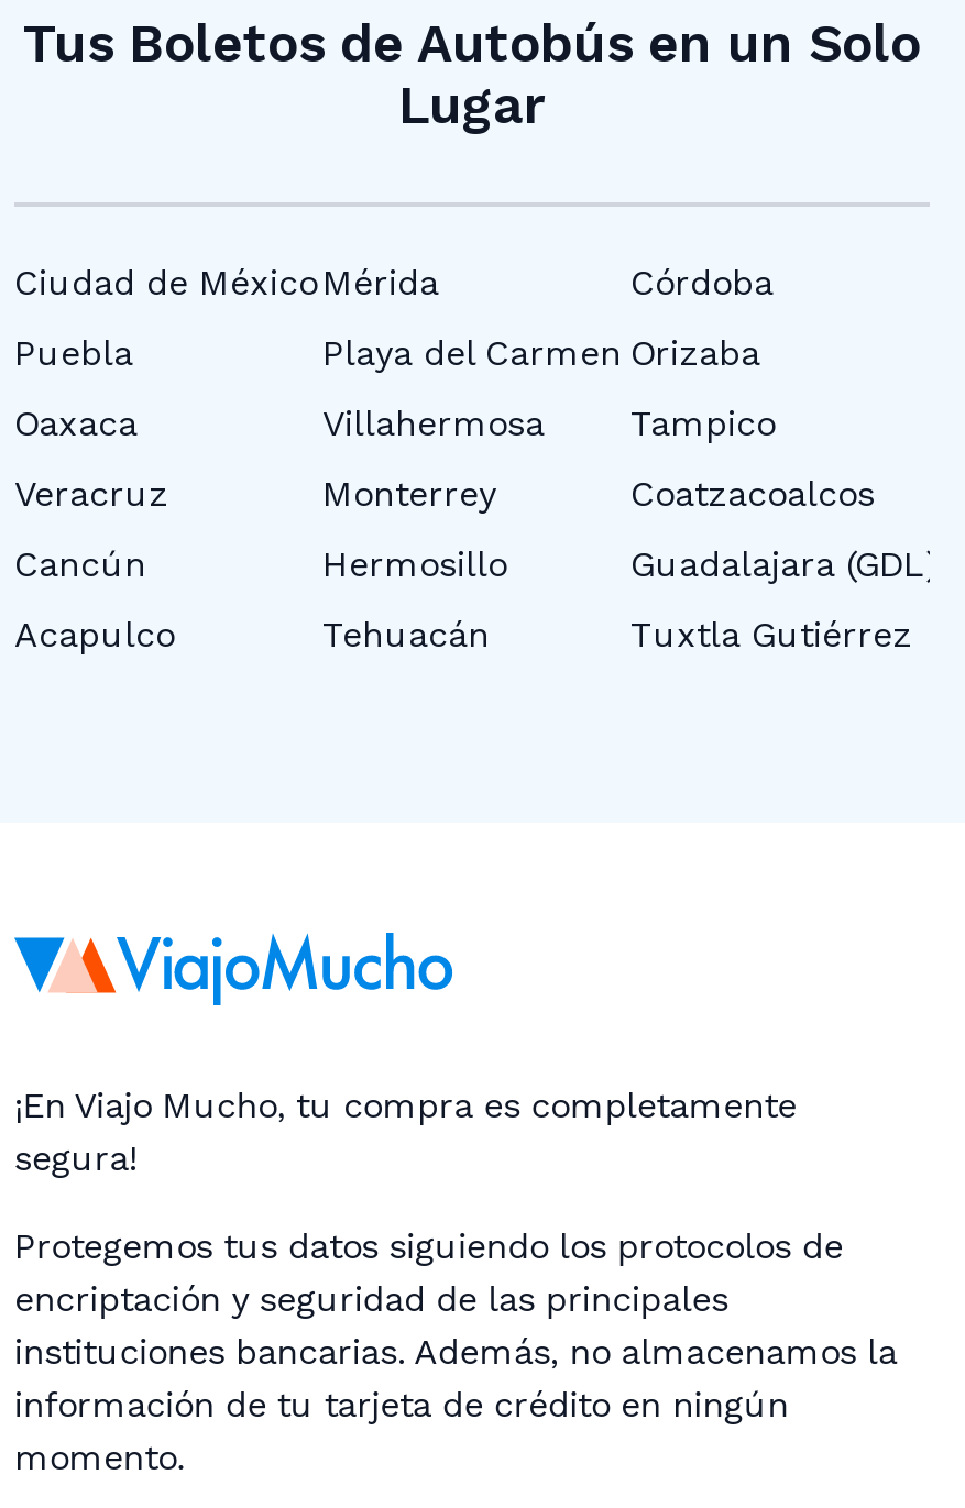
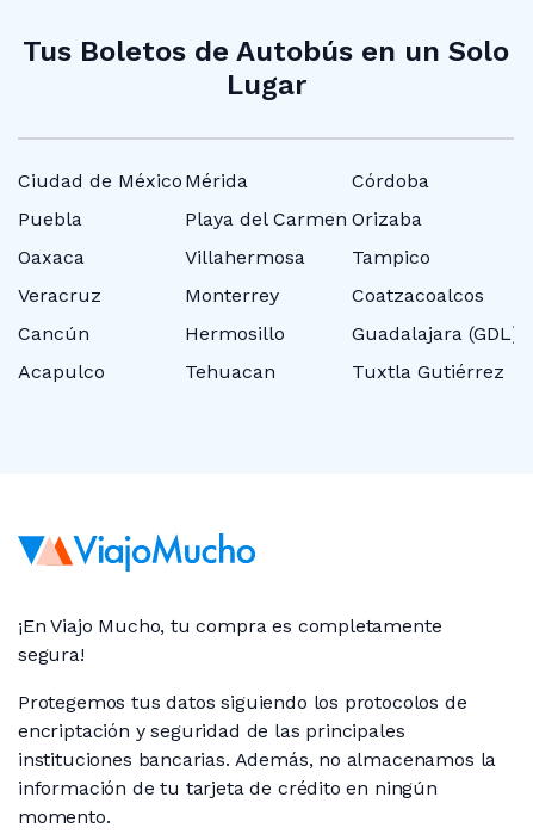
- Tehuacán
+ Tehuacan
